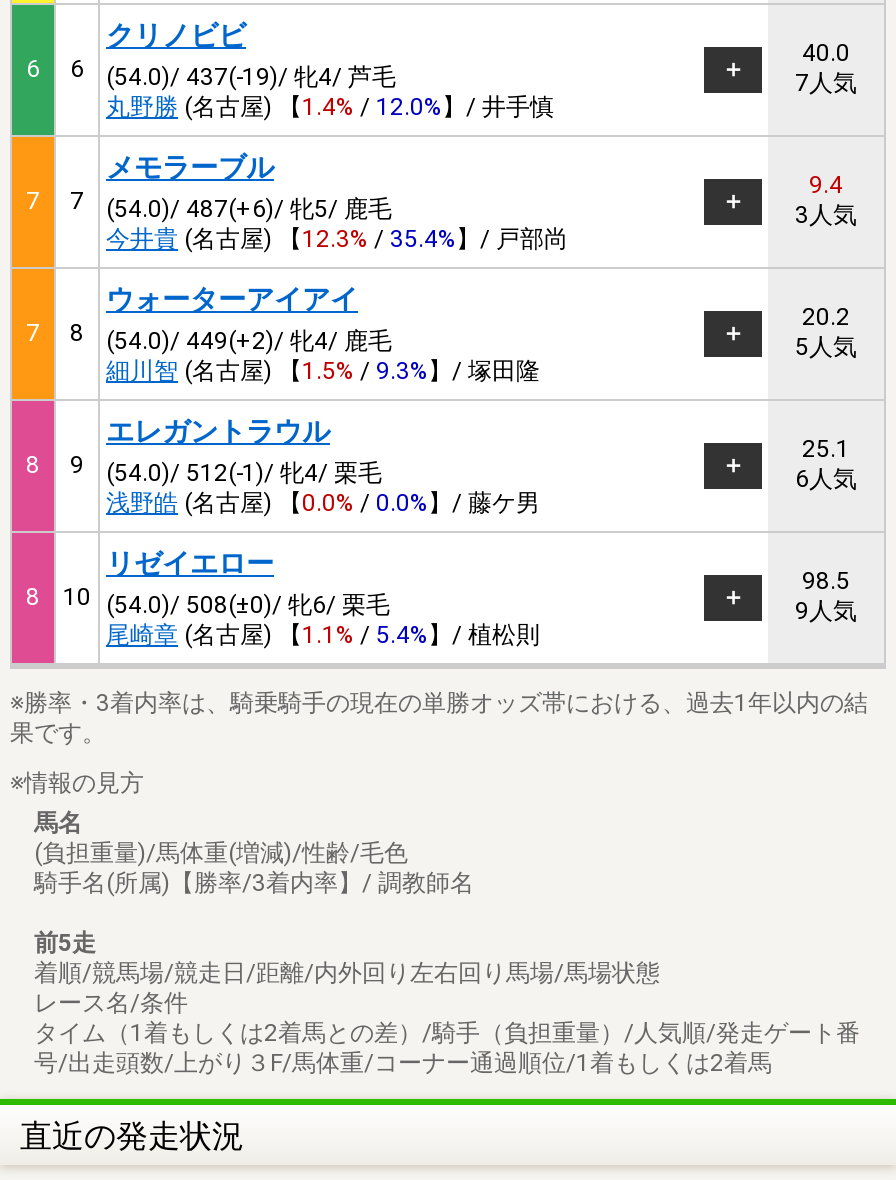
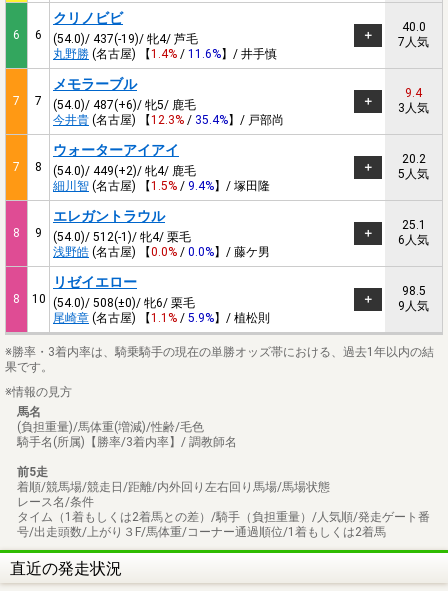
- 丸野勝(名古屋) 【1.4% / 12.0%】/ 井手慎
+ 丸野勝(名古屋) 【1.4% / 11.6%】/ 井手慎

- 細川智(名古屋) 【1.5% / 9.3%】/ 塚田隆
+ 細川智(名古屋) 【1.5% / 9.4%】/ 塚田隆

- 尾崎章(名古屋) 【1.1% / 5.4%】/ 植松則
+ 尾崎章(名古屋) 【1.1% / 5.9%】/ 植松則
